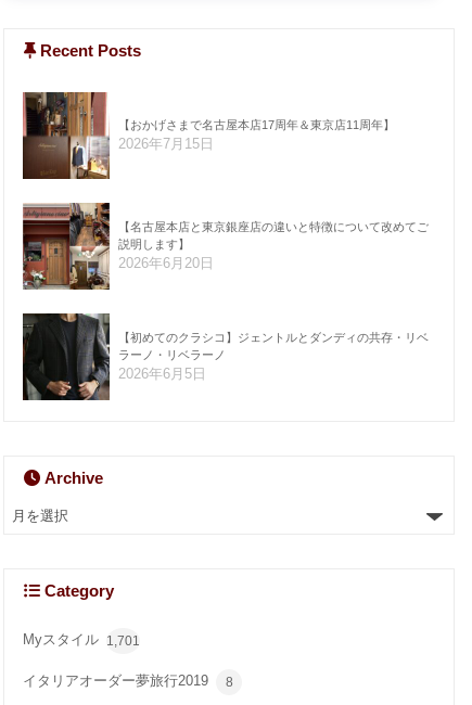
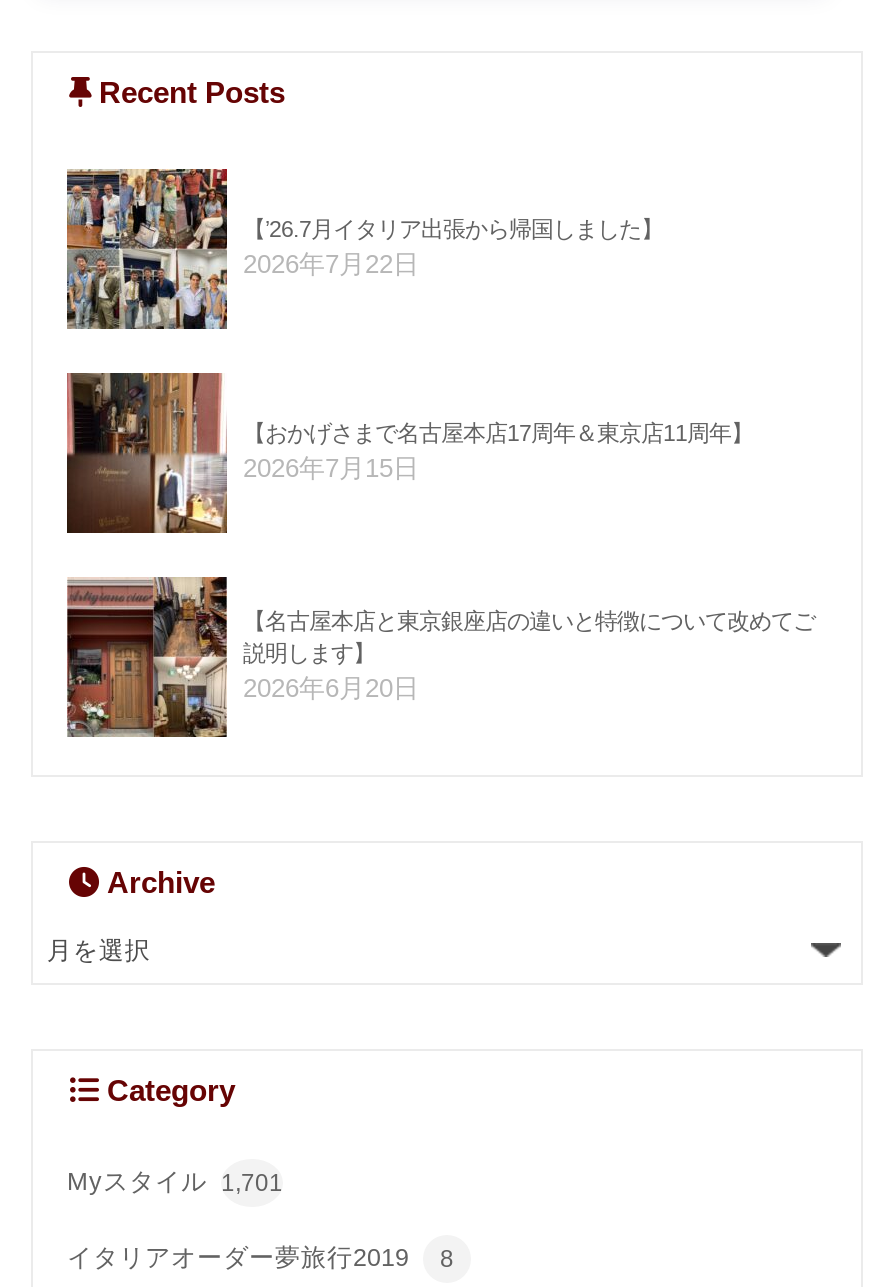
+ [image]
+ 【’26.7月イタリア出張から帰国しました】
+ 2026年7月22日

moved down: [image] | 【おかげさまで名古屋本店17周年＆東京店11周年】 | 2026年7月15日 | 【名古屋本店と東京銀座店の違いと特徴について改めてご | 説明します】 | 2026年6月20日

- [image]
- 【初めてのクラシコ】ジェントルとダンディの共存・リベ
- ラーノ・リベラーノ
- 2026年6月5日
